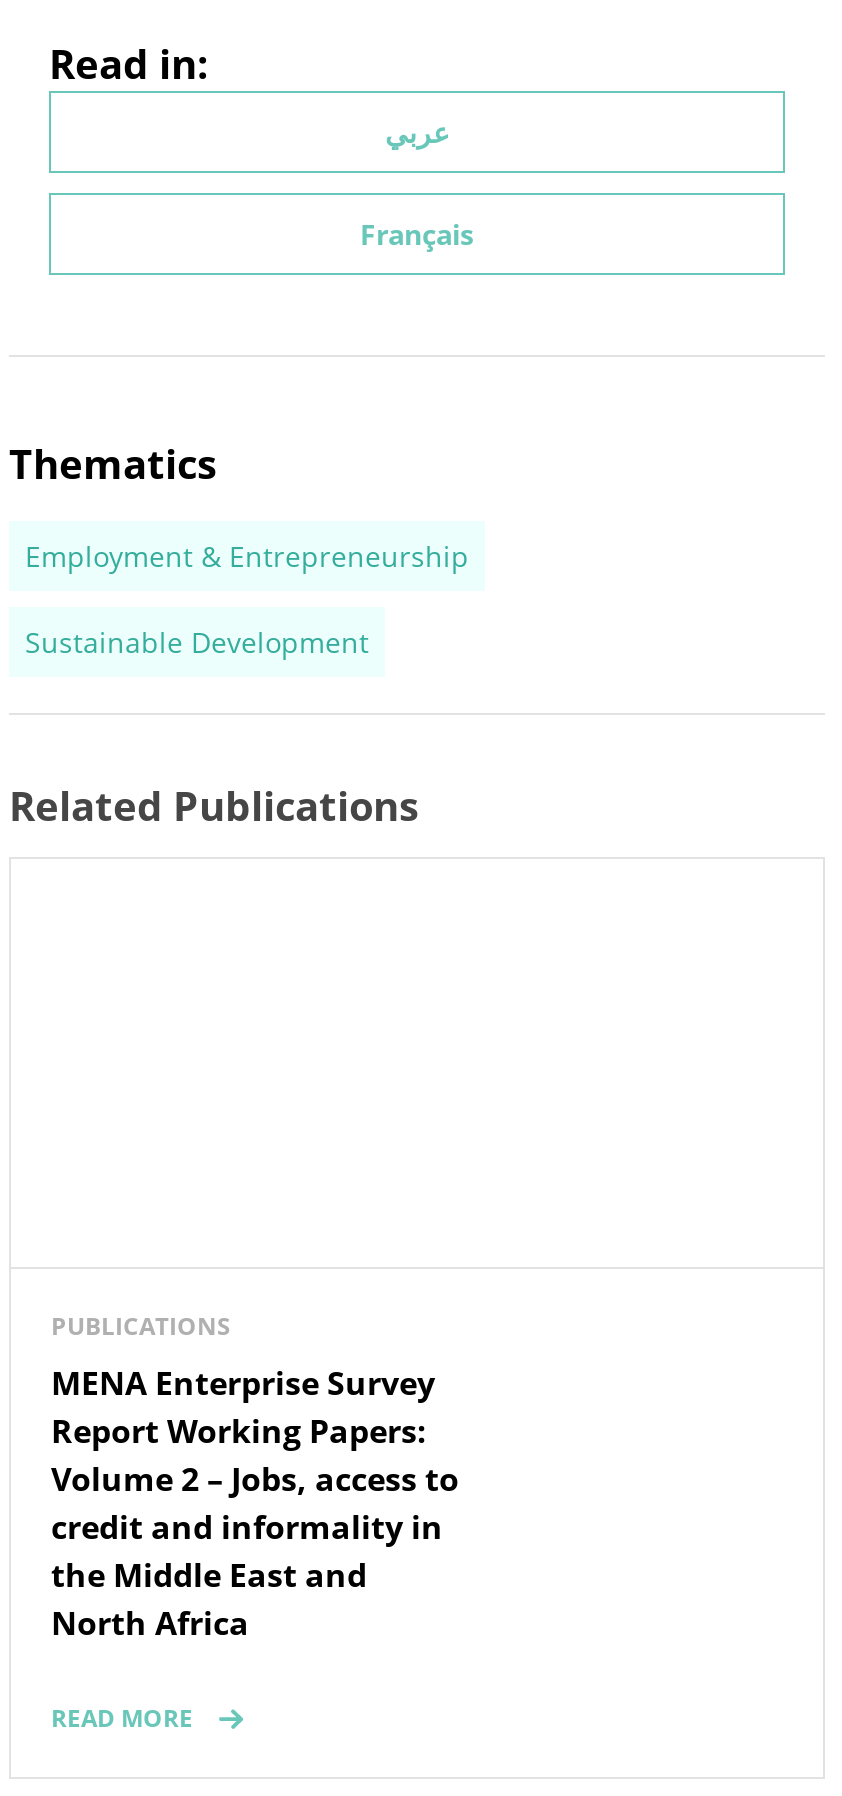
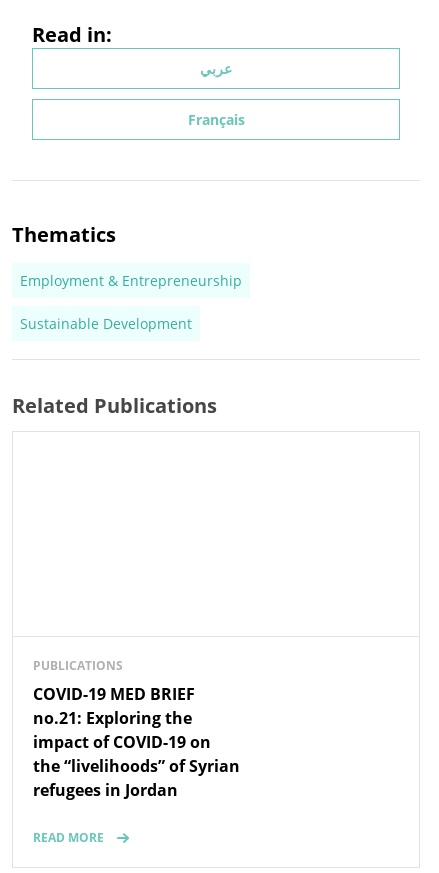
- MENA Enterprise Survey
- Report Working Papers:
- Volume 2 – Jobs, access to
- credit and informality in
- the Middle East and
- North Africa
+ COVID-19 MED BRIEF
+ no.21: Exploring the
+ impact of COVID-19 on
+ the “livelihoods” of Syrian
+ refugees in Jordan
